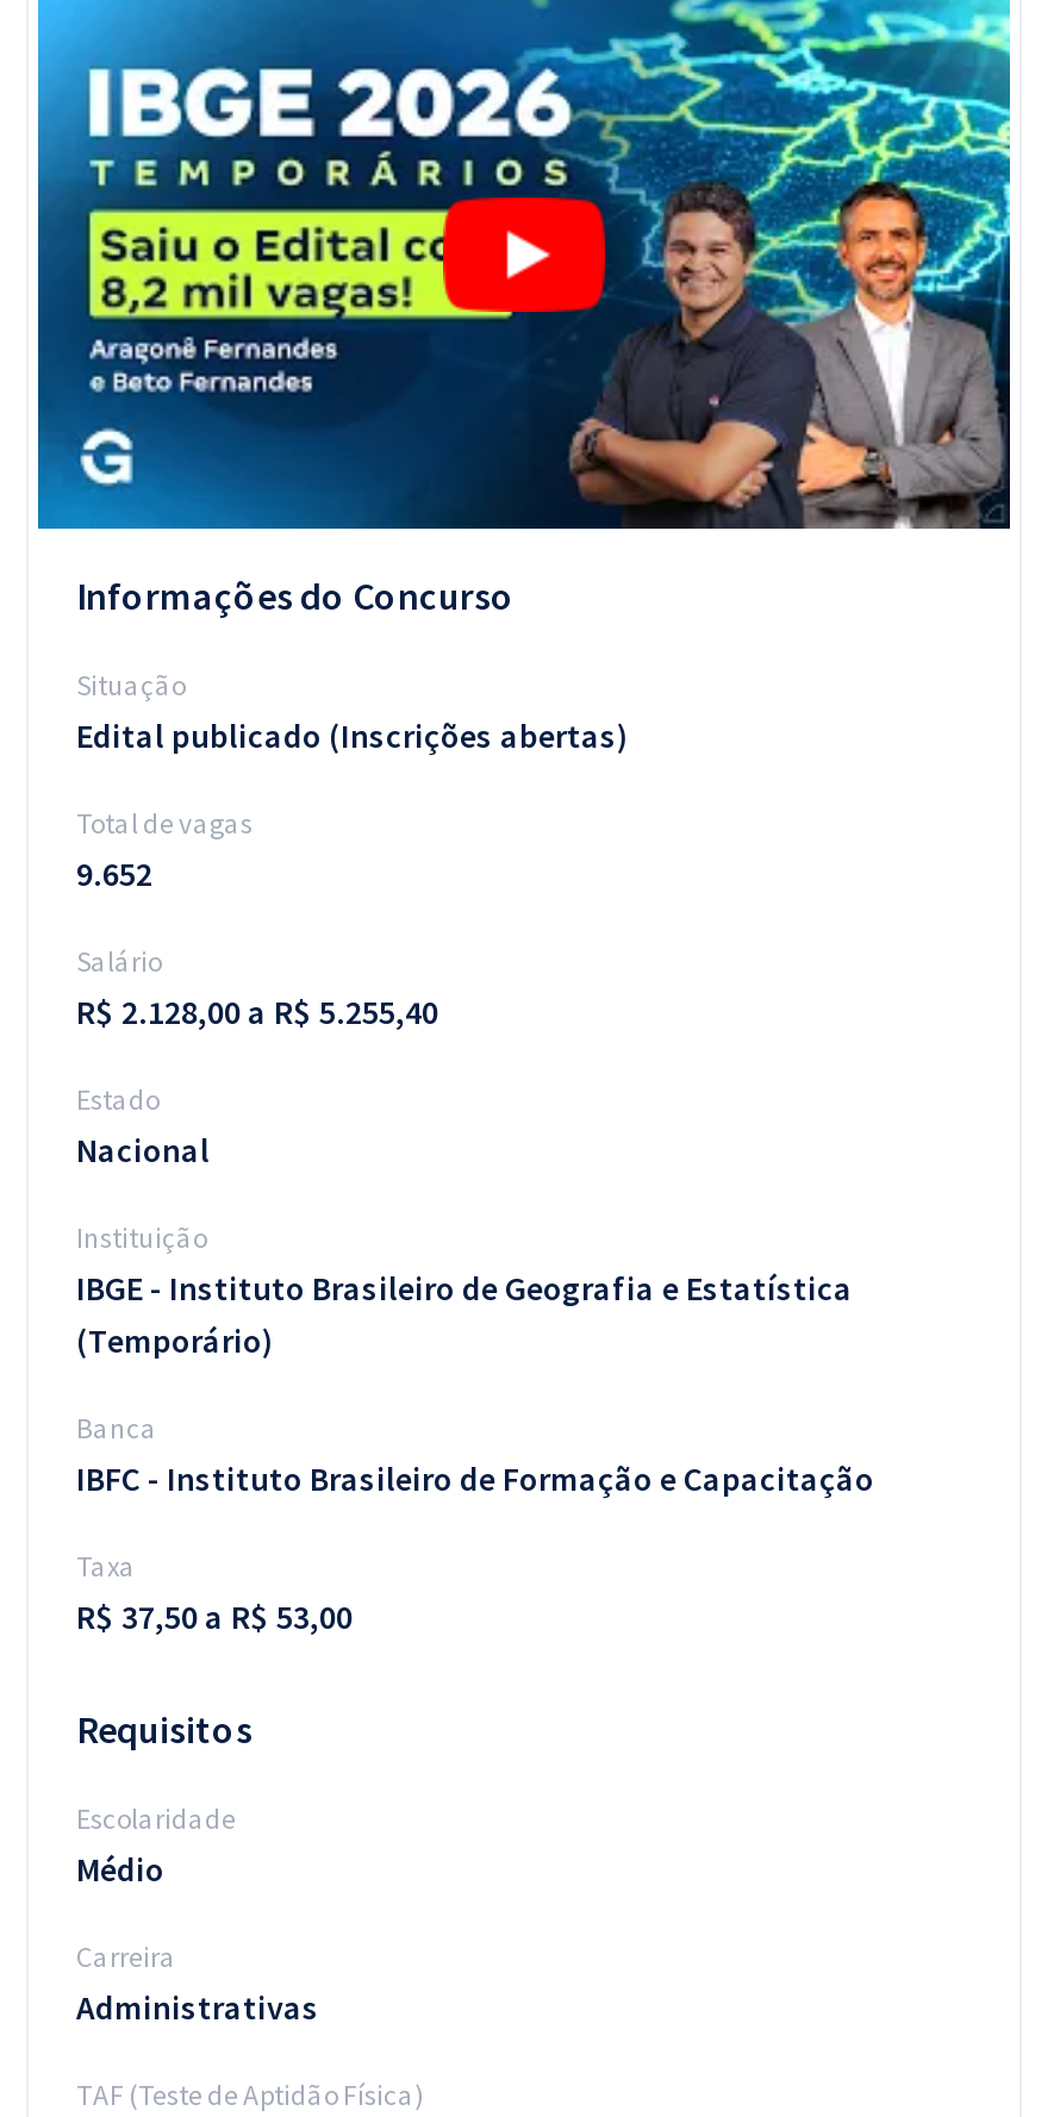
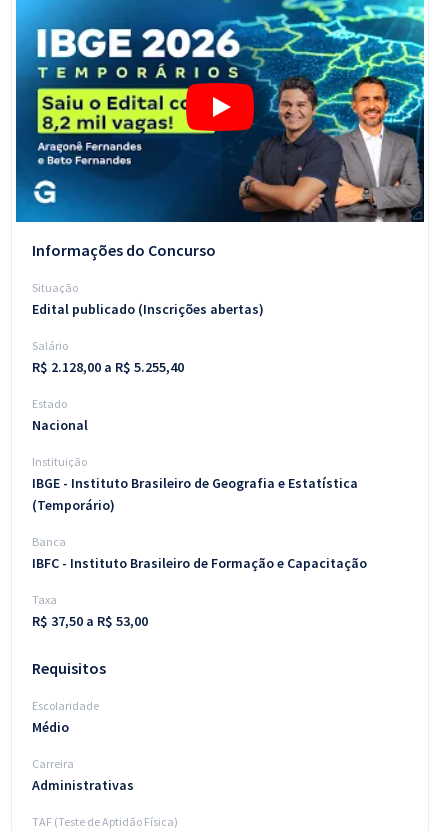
- Total de vagas
- 9.652
